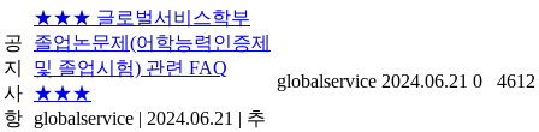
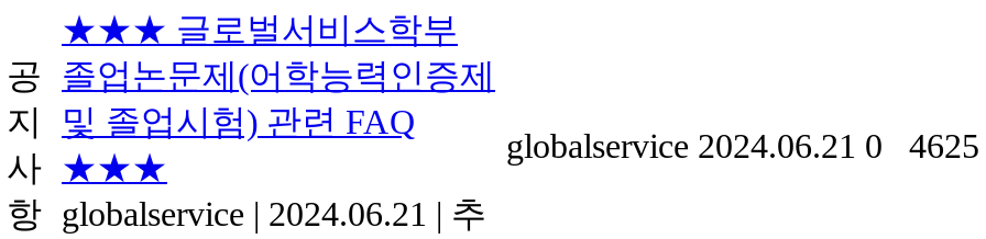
- globalservice 2024.06.21 0 4612
+ globalservice 2024.06.21 0 4625
